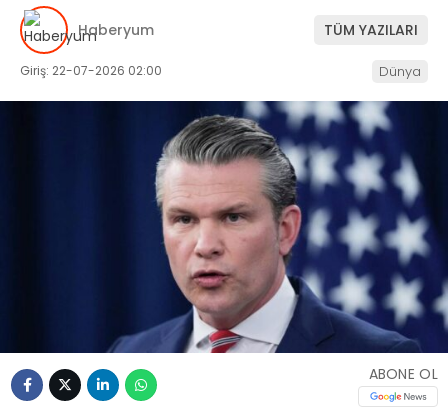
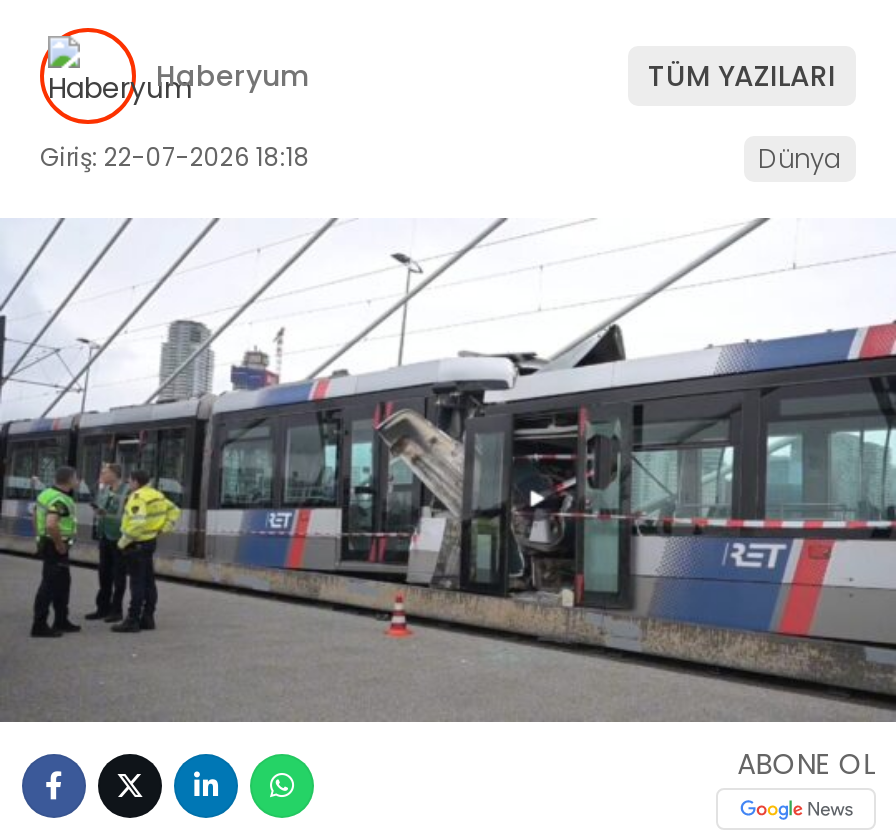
- Giriş: 22-07-2026 02:00
+ Giriş: 22-07-2026 18:18

- [image]
+ [image]
